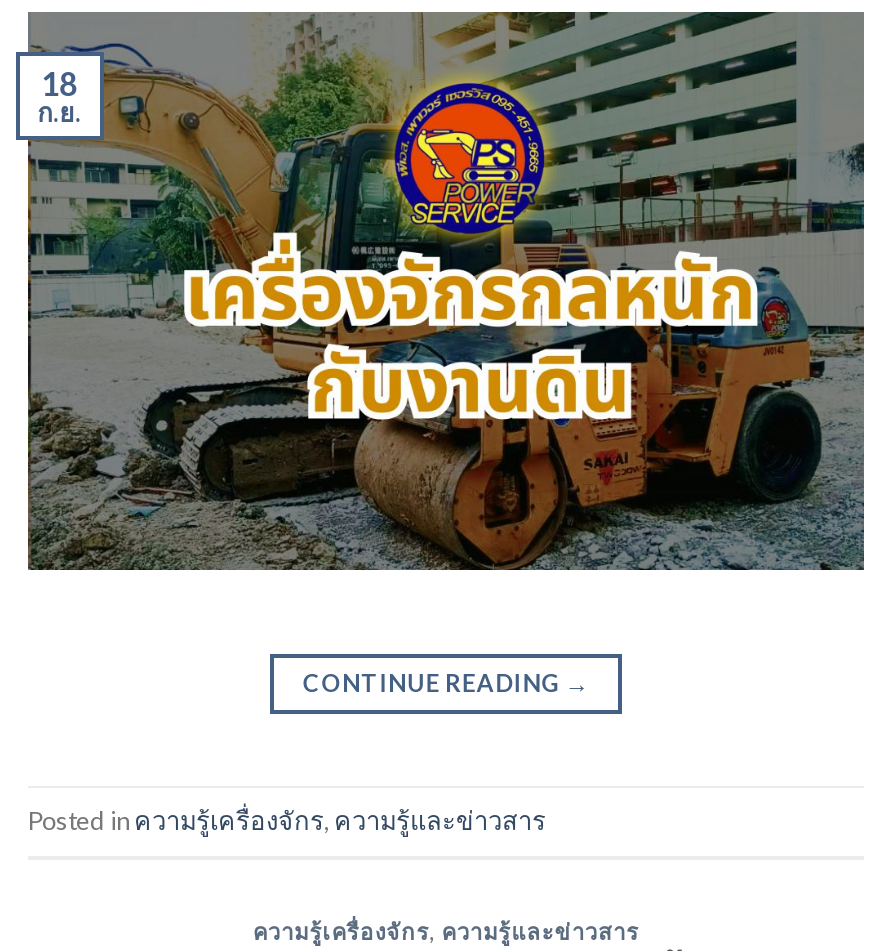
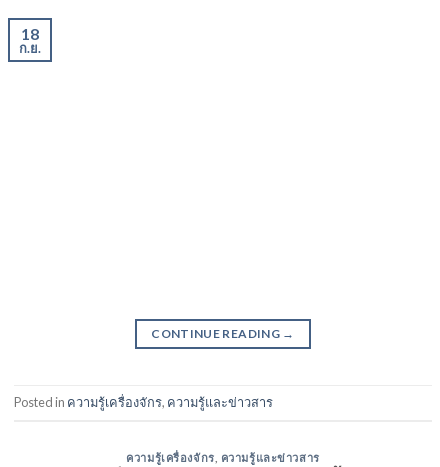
- [image]
